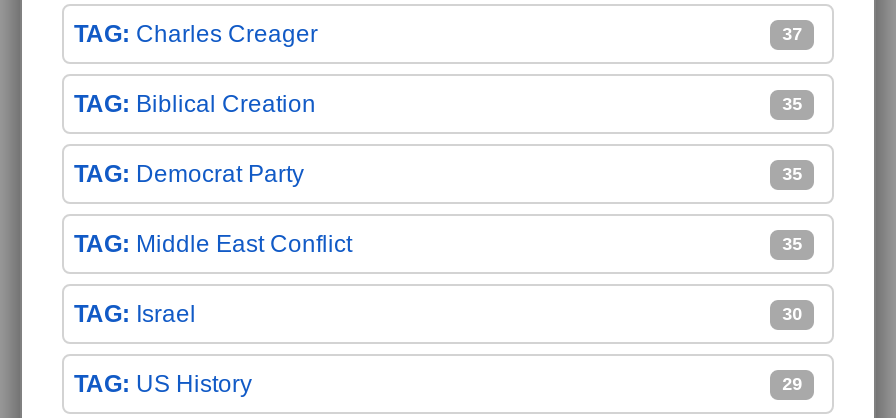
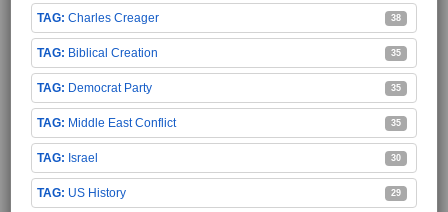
- 37
+ 38
